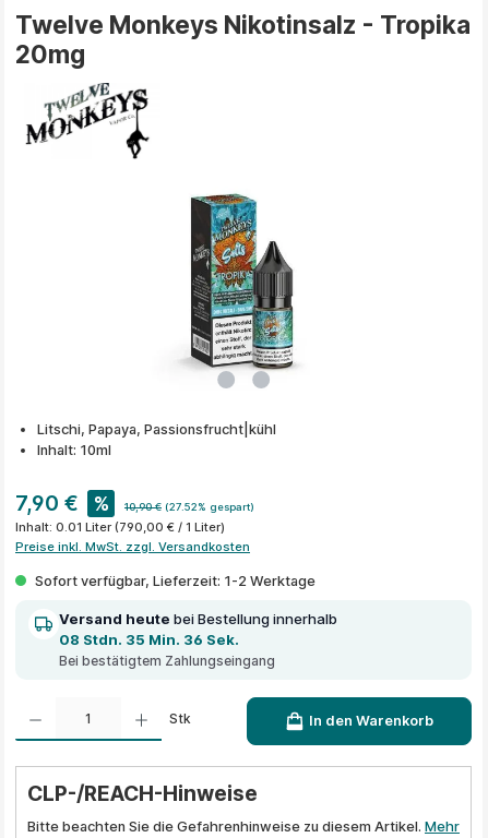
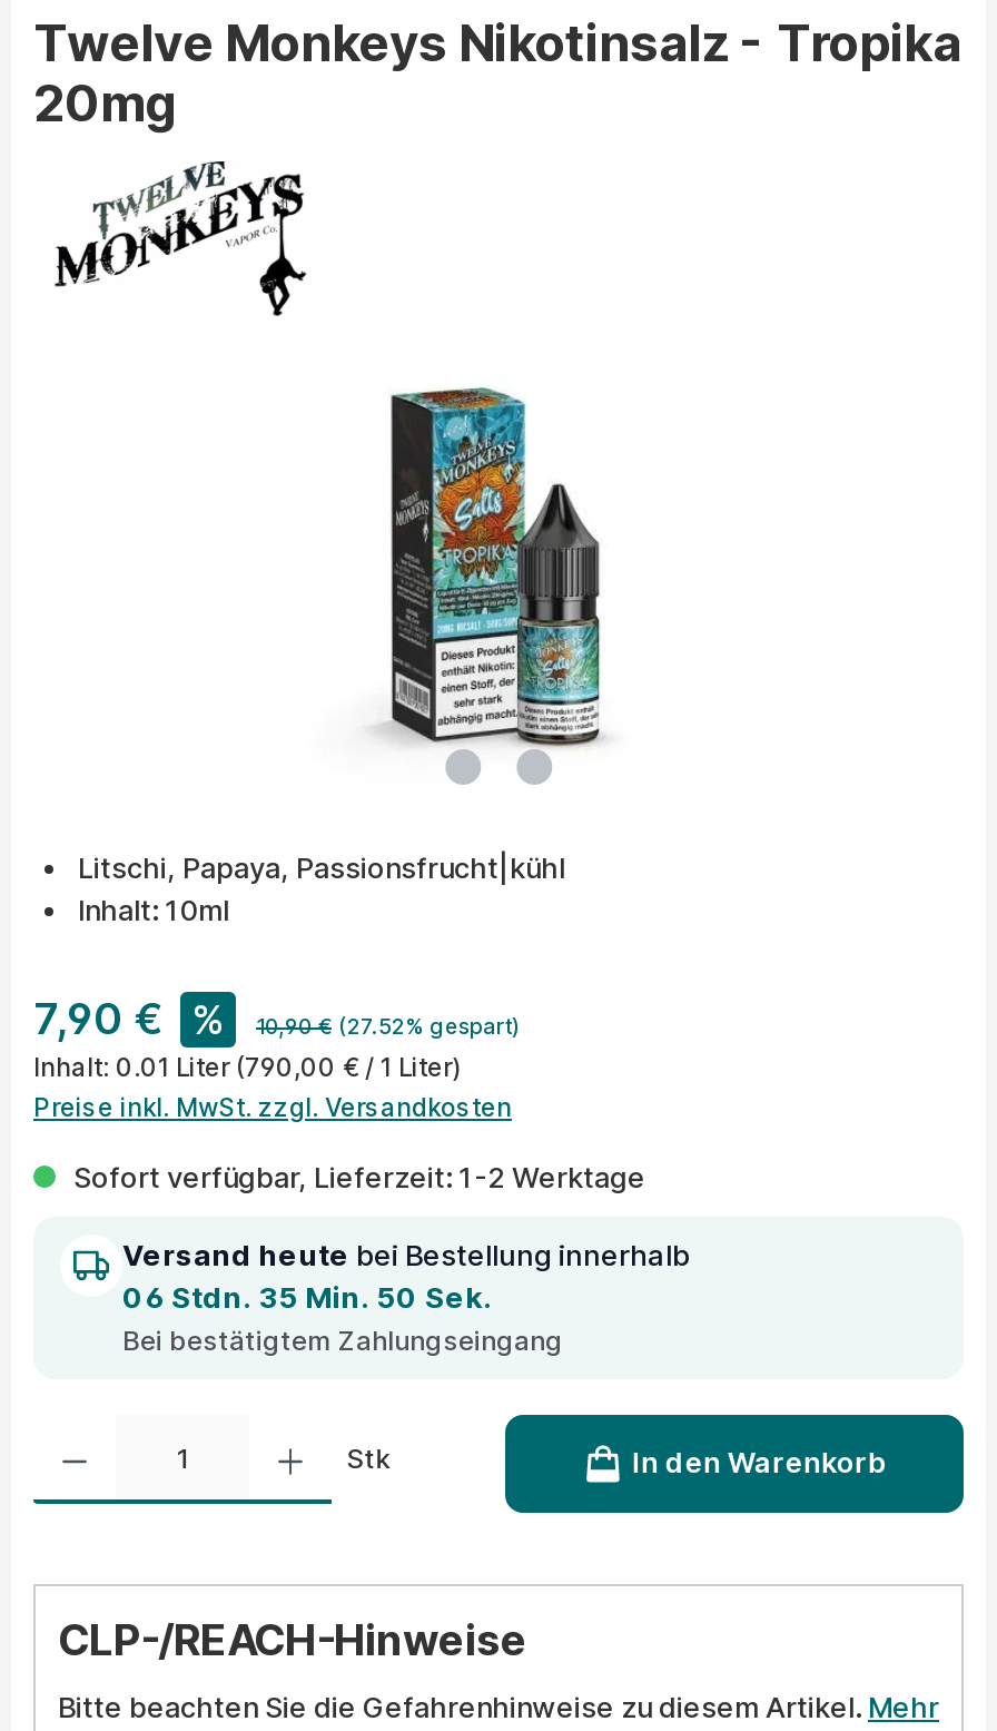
- 08 Stdn. 35 Min. 36 Sek.
+ 06 Stdn. 35 Min. 50 Sek.
